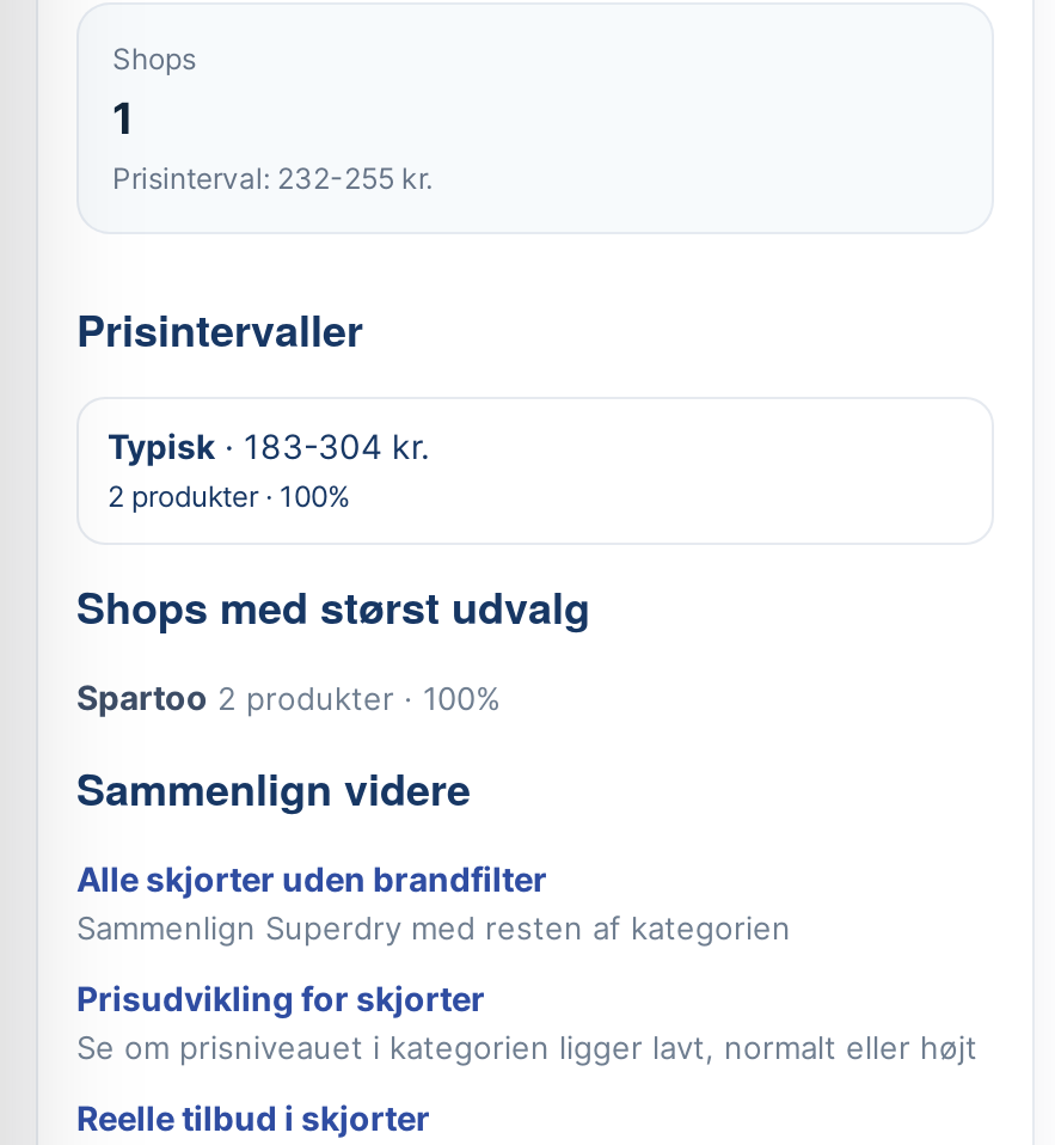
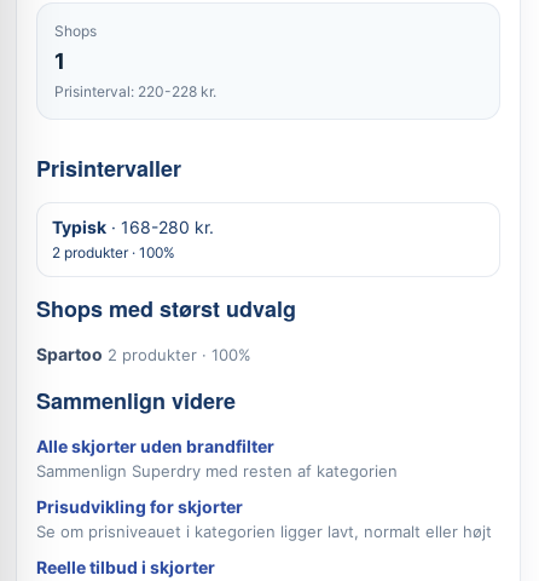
- Prisinterval: 232-255 kr.
+ Prisinterval: 220-228 kr.

- Typisk · 183-304 kr.
+ Typisk · 168-280 kr.
